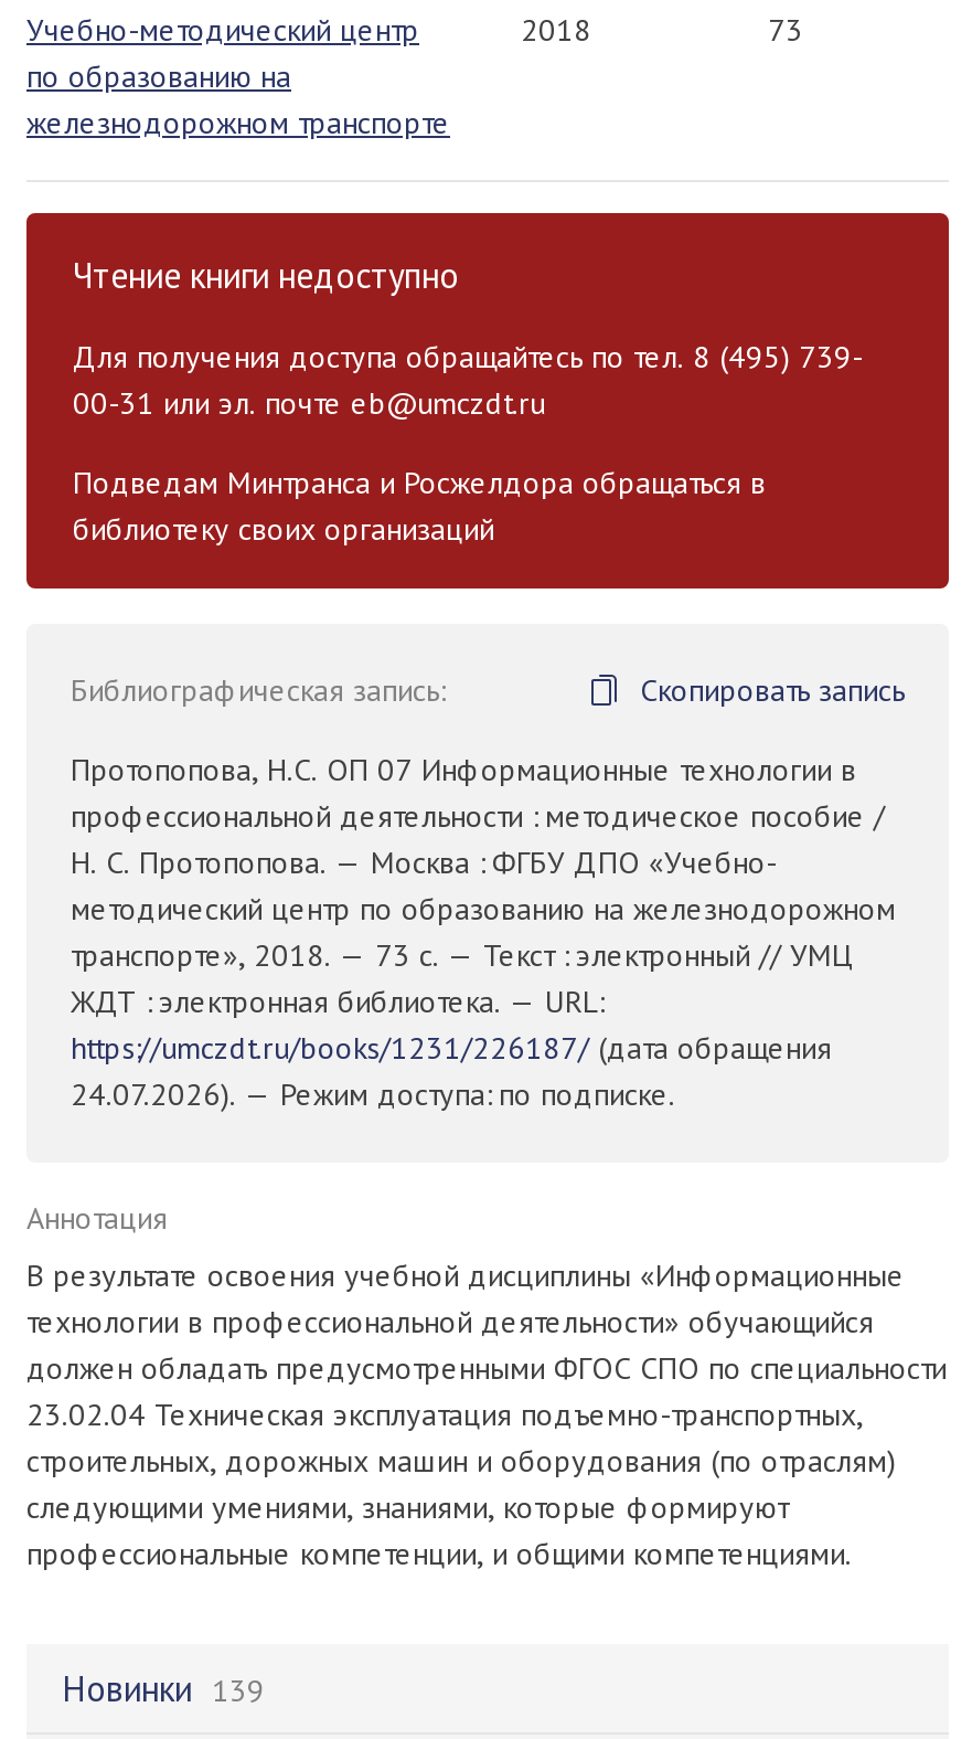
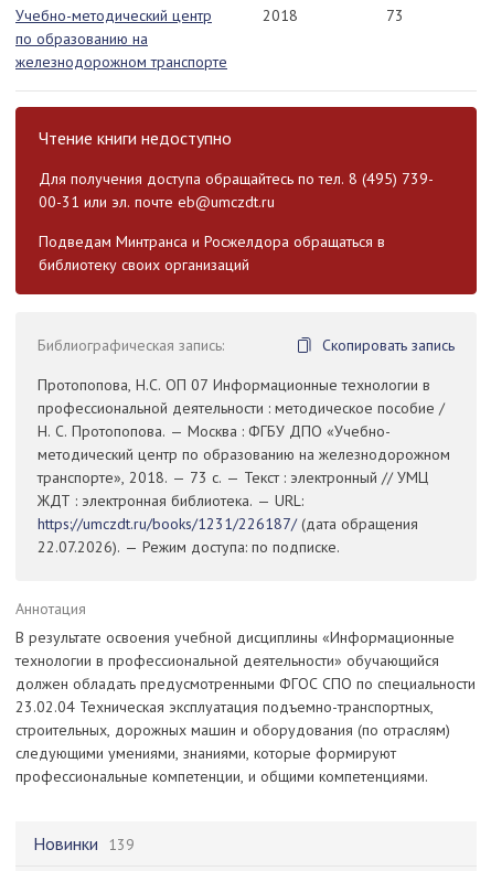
- 24.07.2026). — Режим доступа: по подписке.
+ 22.07.2026). — Режим доступа: по подписке.
